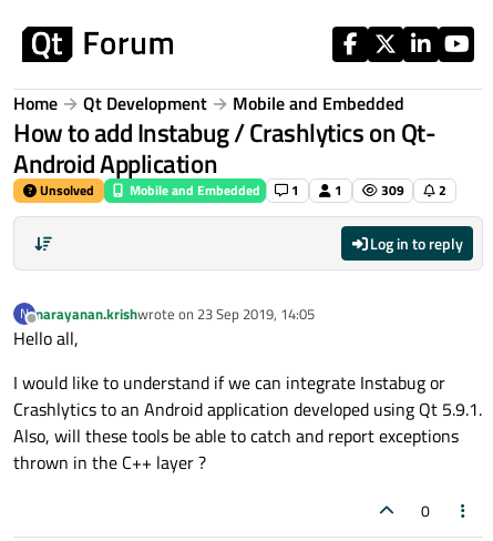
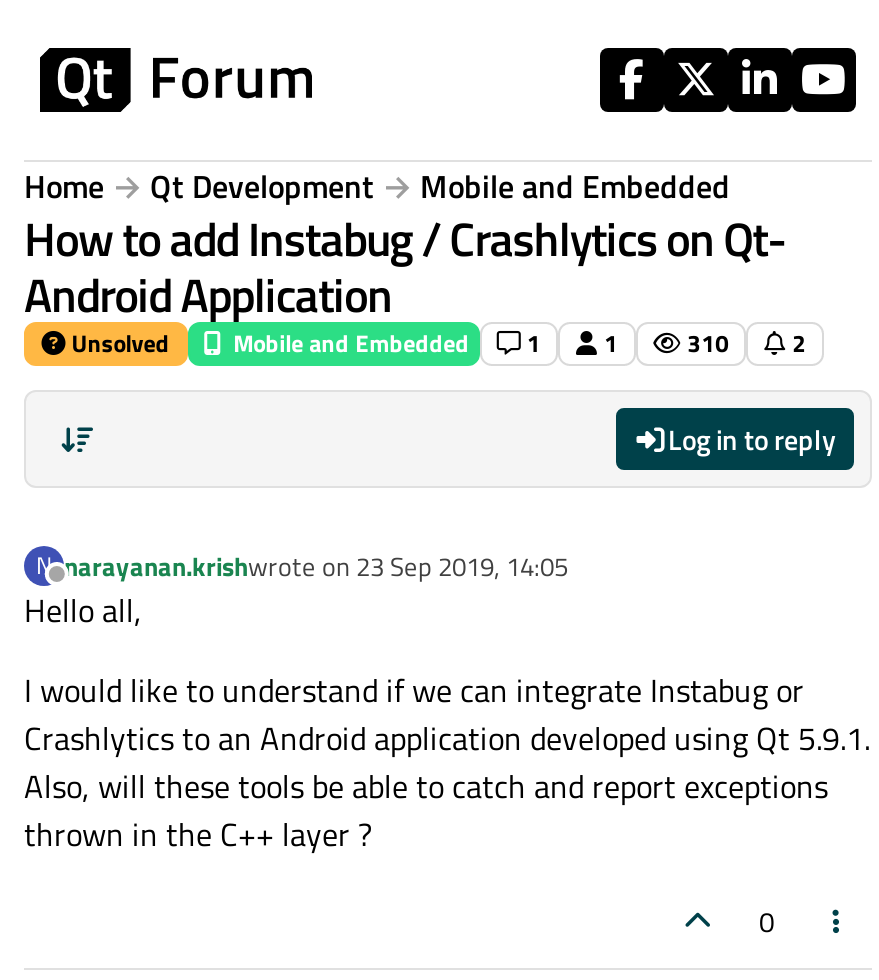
- Unsolved Mobile and Embedded 1 1 309 2
+ Unsolved Mobile and Embedded 1 1 310 2
